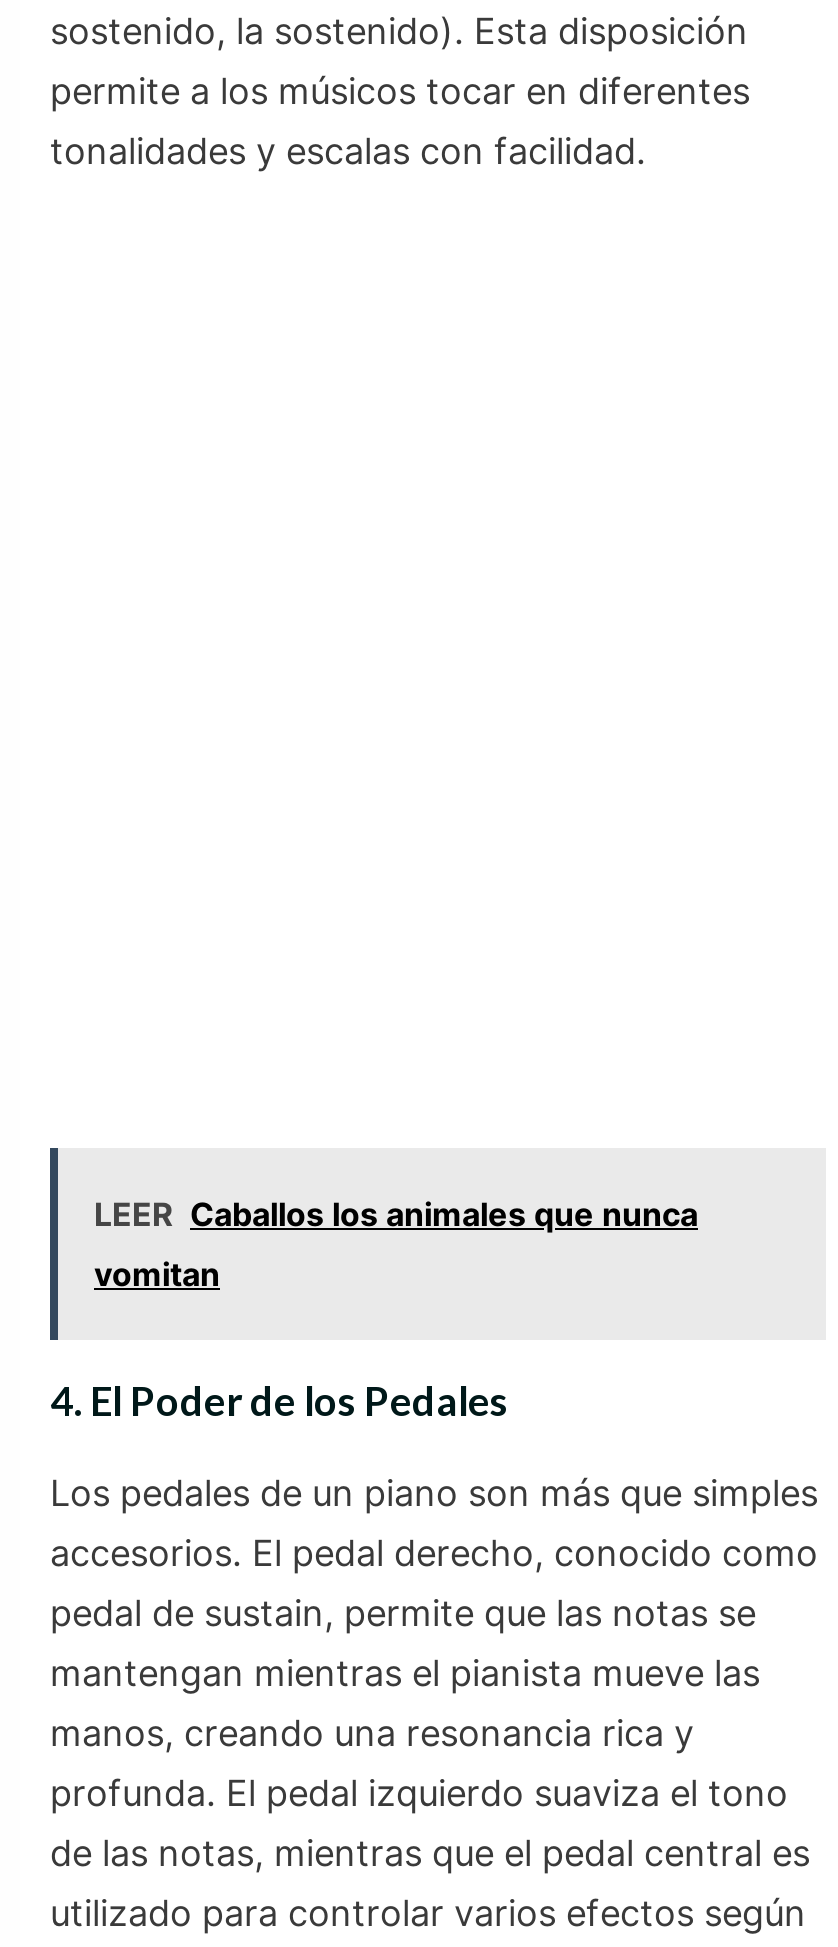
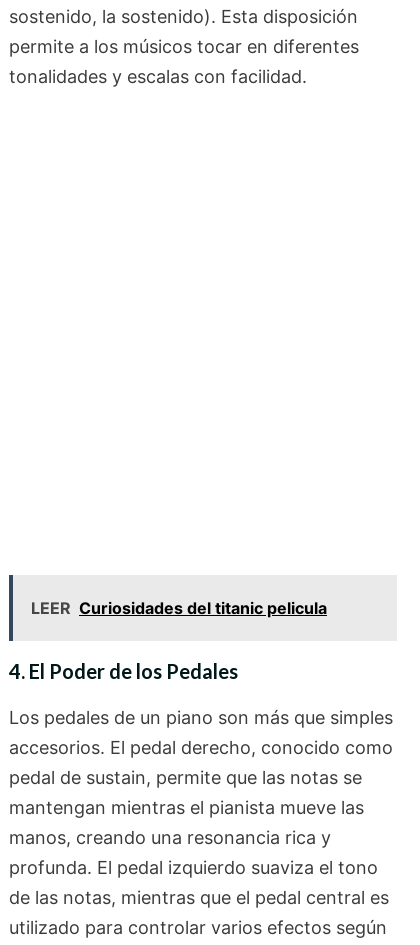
- LEER Caballos los animales que nunca
- vomitan
+ LEER Curiosidades del titanic pelicula
